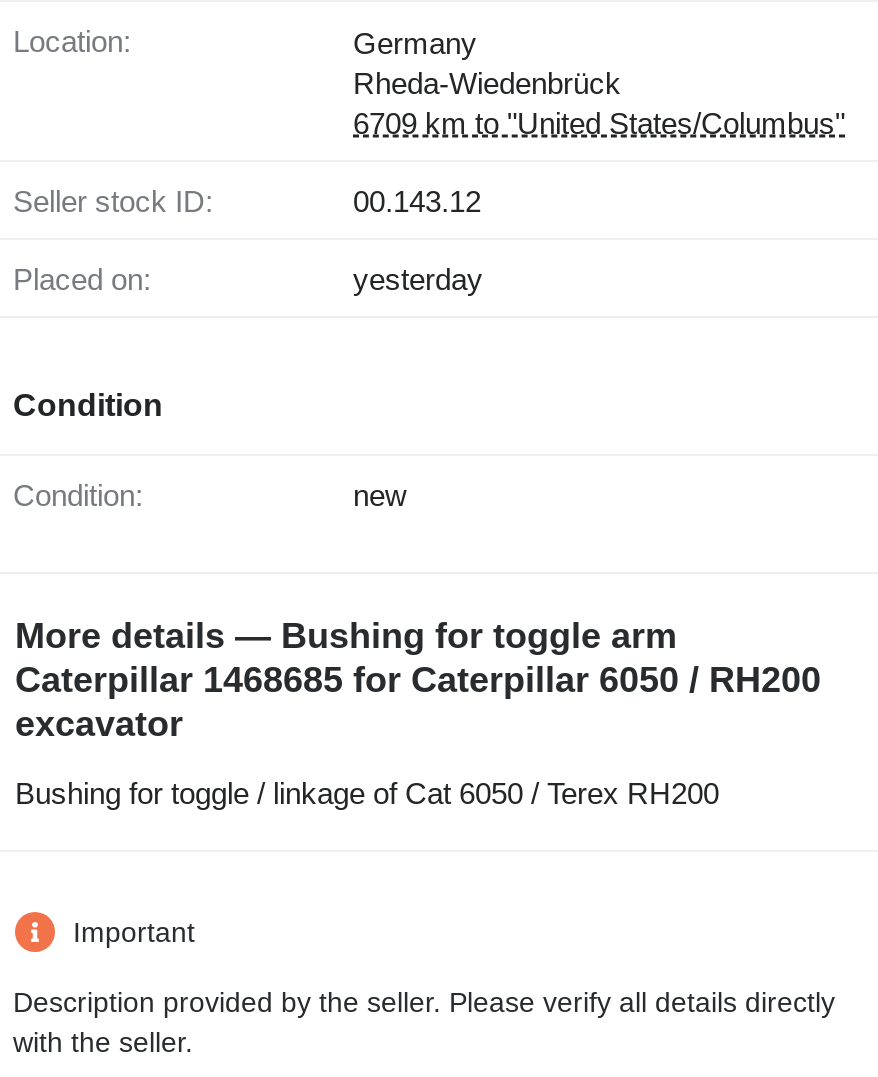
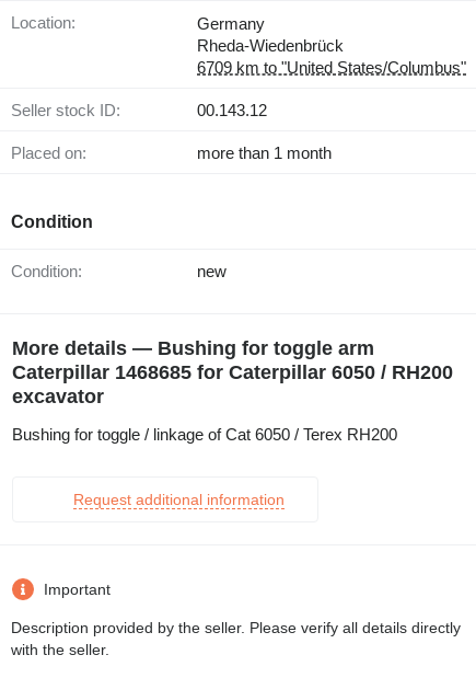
- yesterday
+ more than 1 month

+ Request additional information
